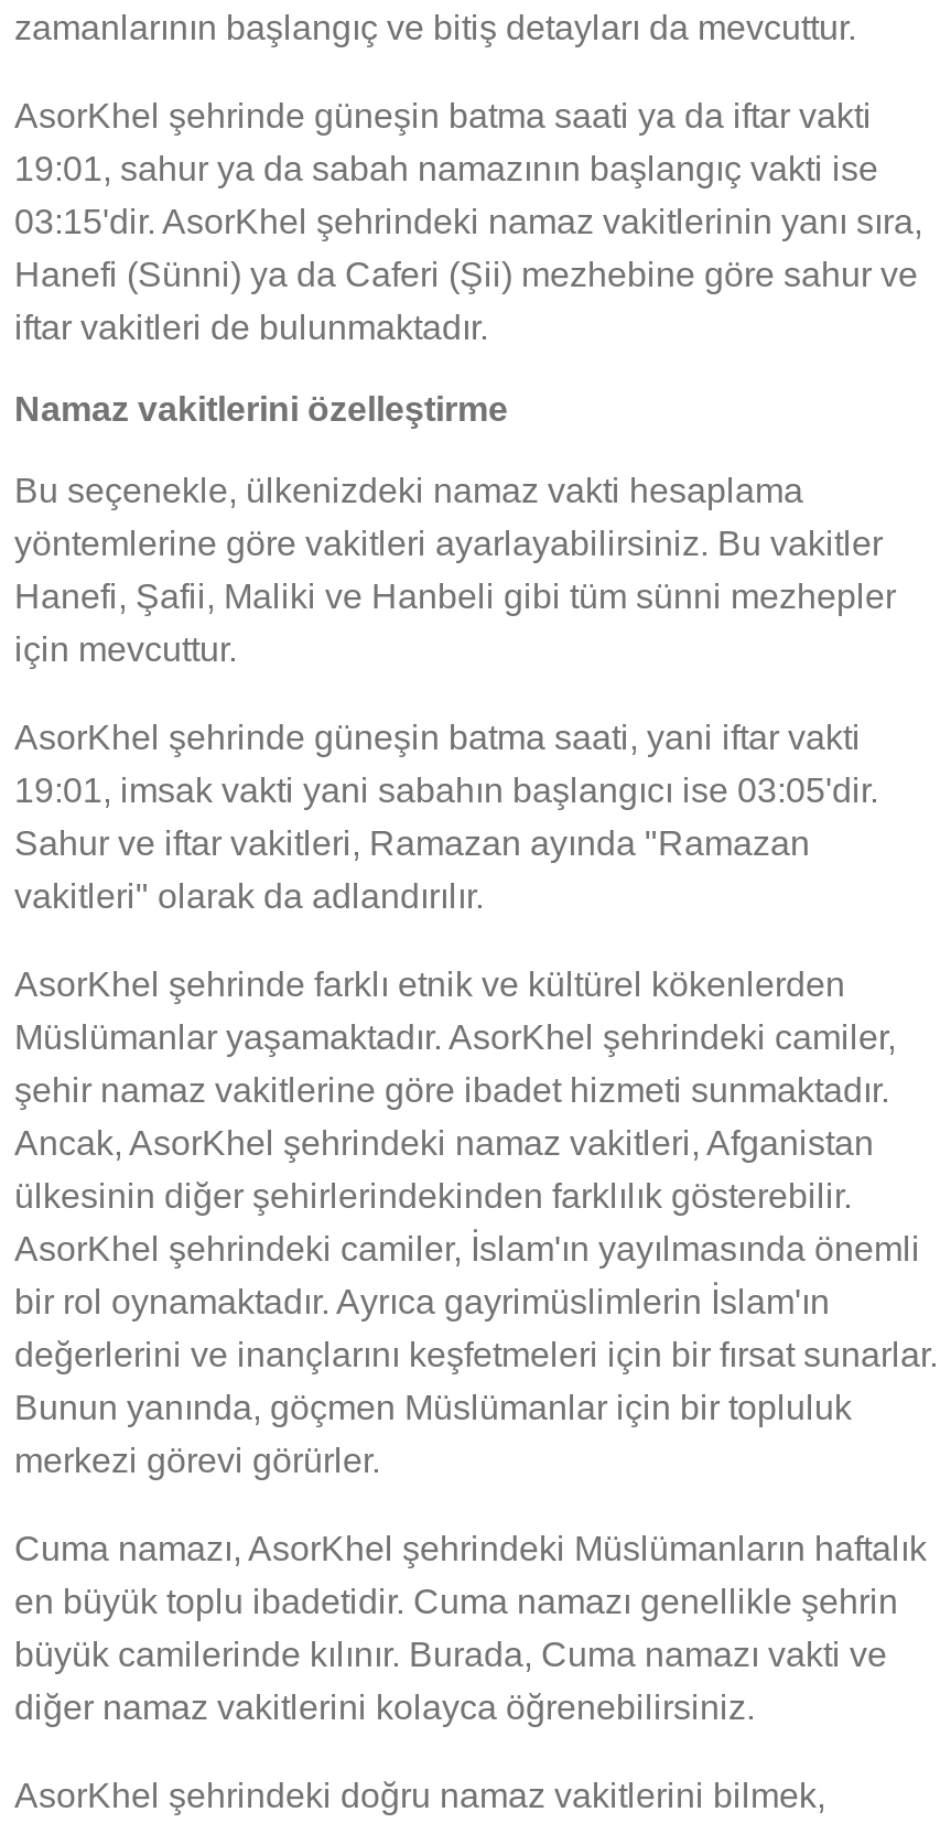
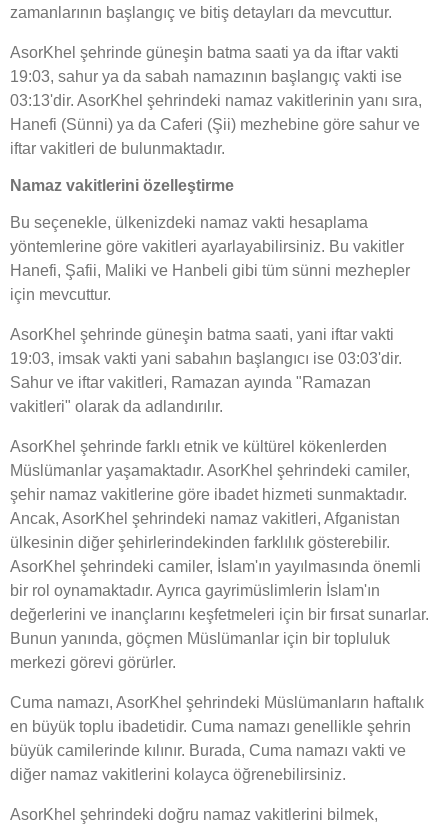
- 19:01, sahur ya da sabah namazının başlangıç vakti ise
+ 19:03, sahur ya da sabah namazının başlangıç vakti ise

- 03:15'dir. AsorKhel şehrindeki namaz vakitlerinin yanı sıra,
+ 03:13'dir. AsorKhel şehrindeki namaz vakitlerinin yanı sıra,

- 19:01, imsak vakti yani sabahın başlangıcı ise 03:05'dir.
+ 19:03, imsak vakti yani sabahın başlangıcı ise 03:03'dir.
